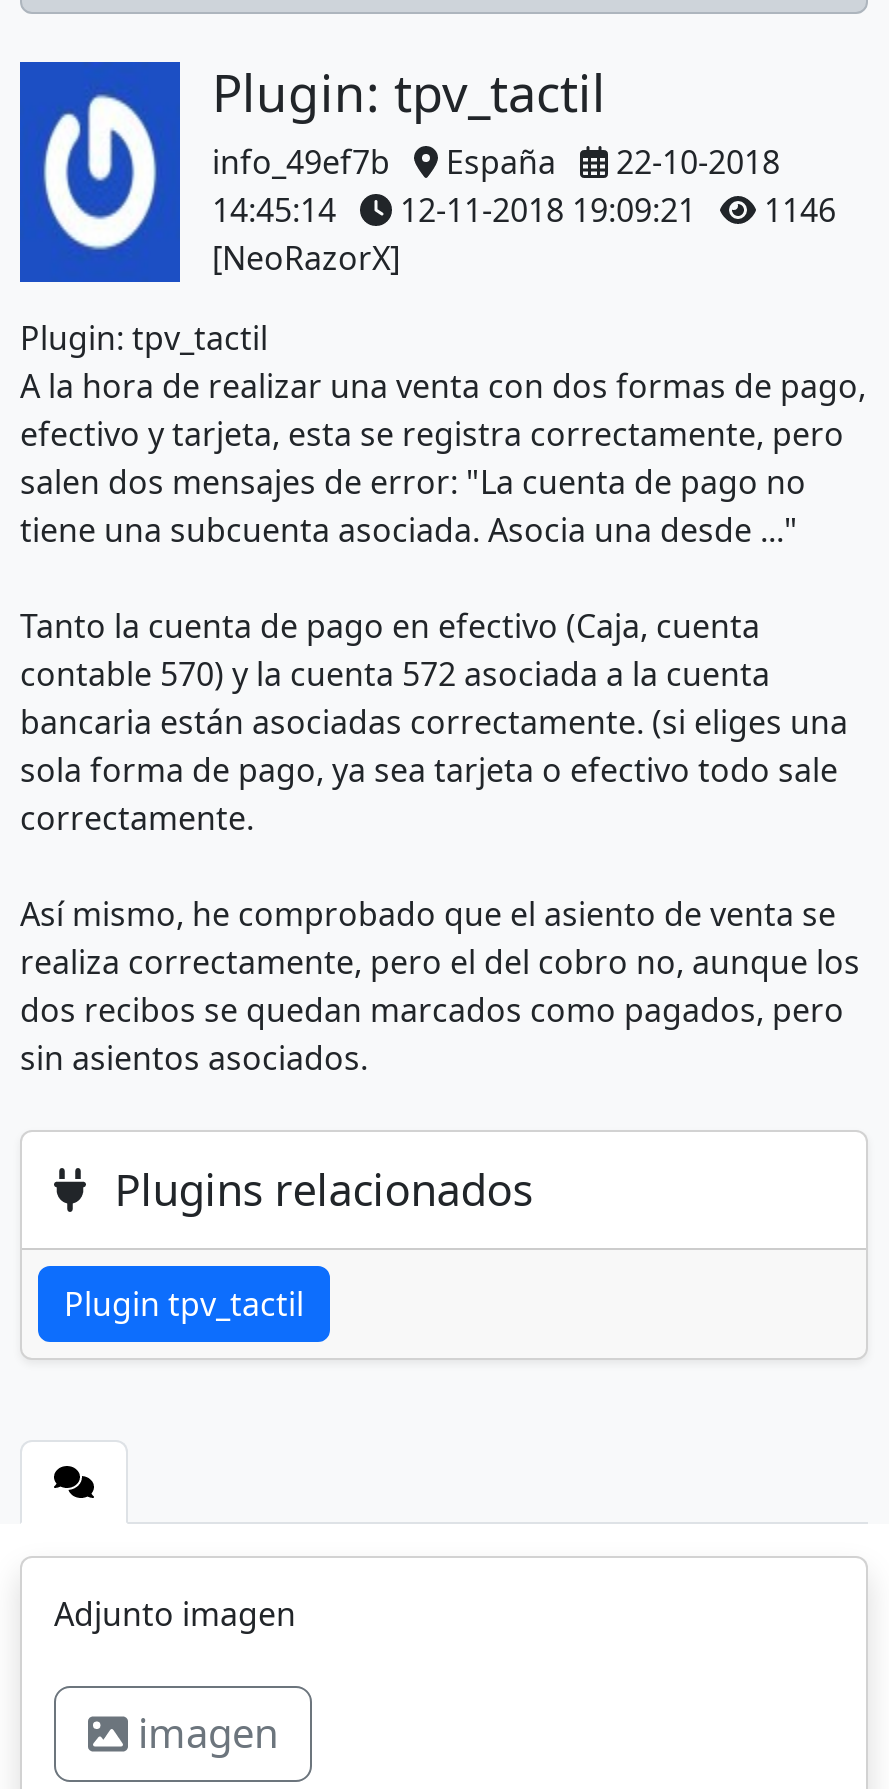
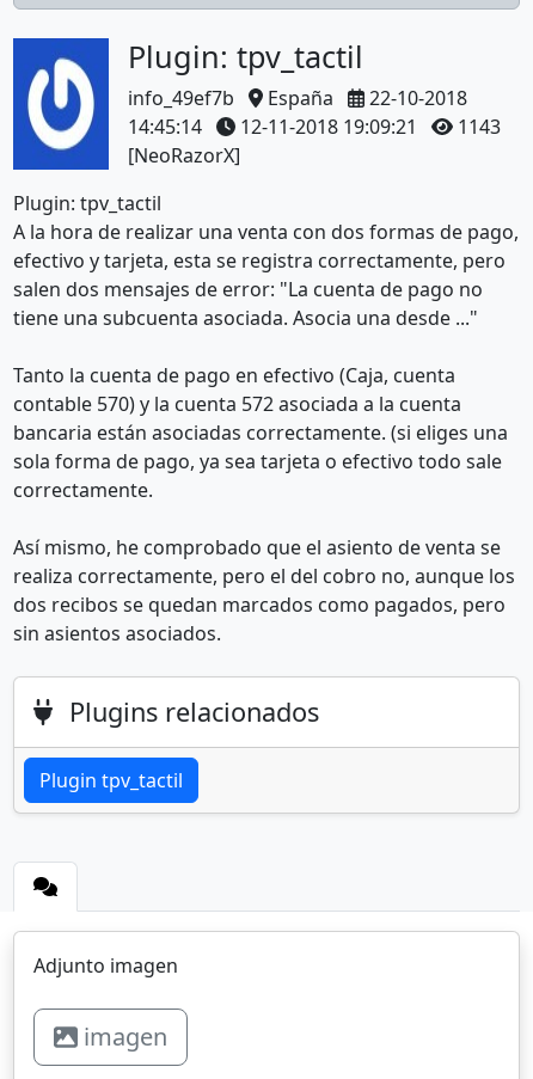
- 14:45:14 12-11-2018 19:09:21 1146
+ 14:45:14 12-11-2018 19:09:21 1143
